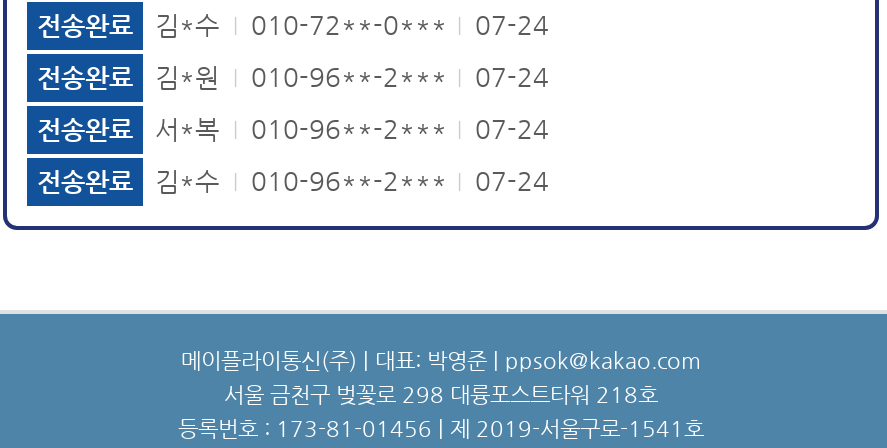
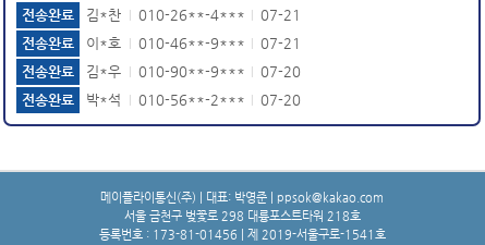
- 김*수
- 010-72**-0***
- 07-24
+ 김*찬
+ 010-26**-4***
+ 07-21

- 김*원
- 010-96**-2***
- 07-24
+ 이*호
+ 010-46**-9***
+ 07-21

- 서*복
- 010-96**-2***
- 07-24
+ 김*우
+ 010-90**-9***
+ 07-20

- 김*수
- 010-96**-2***
- 07-24
+ 박*석
+ 010-56**-2***
+ 07-20
